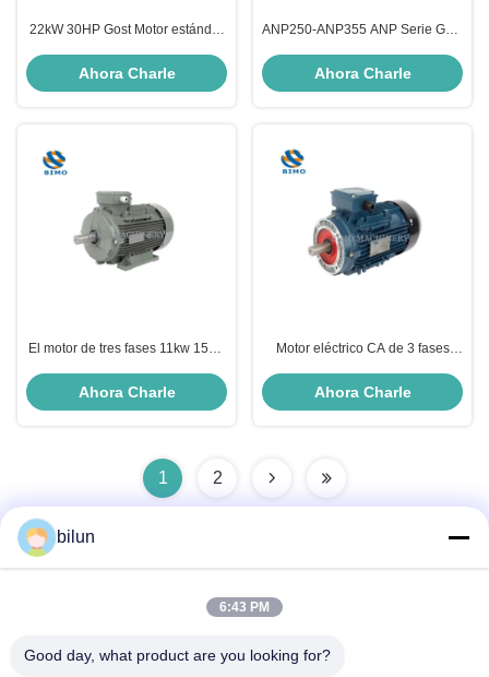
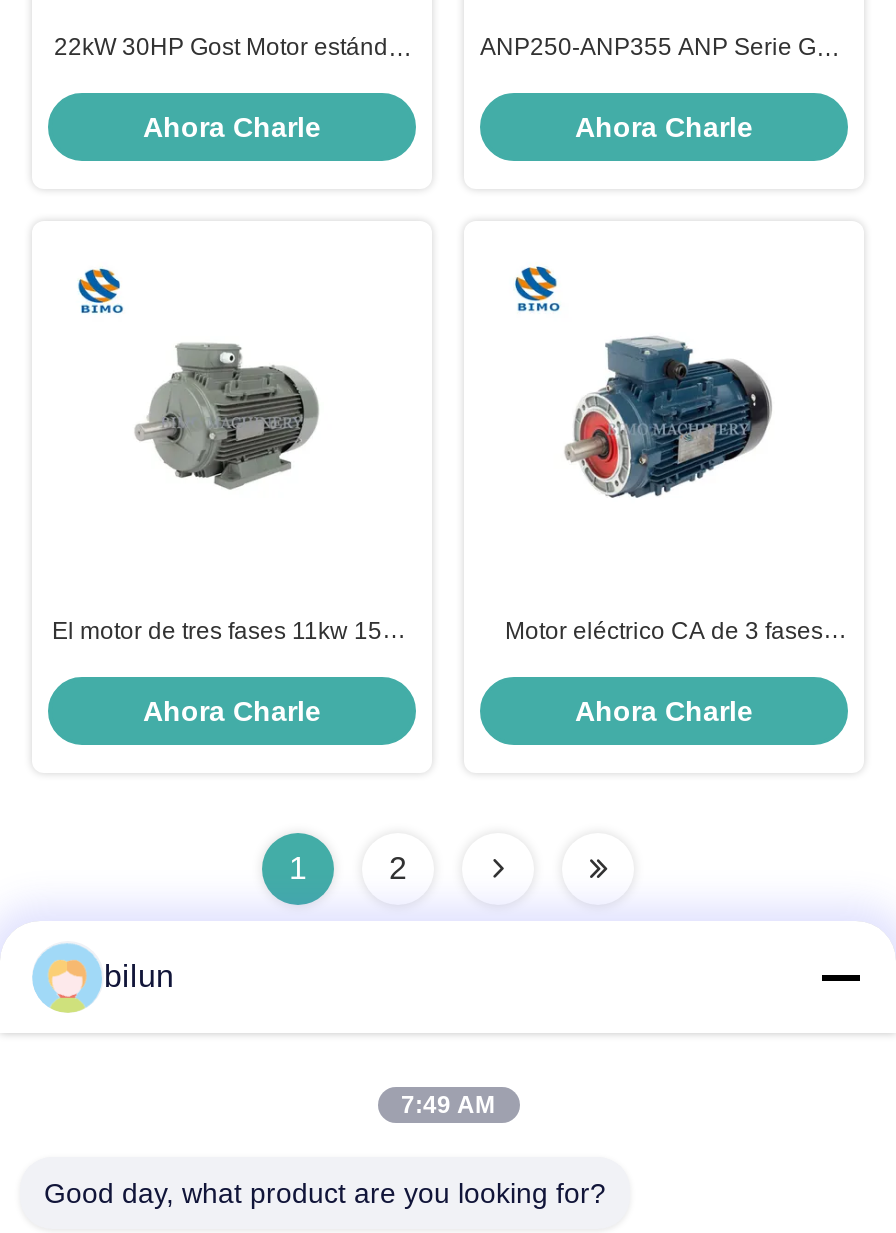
- 6:43 PM
+ 7:49 AM
